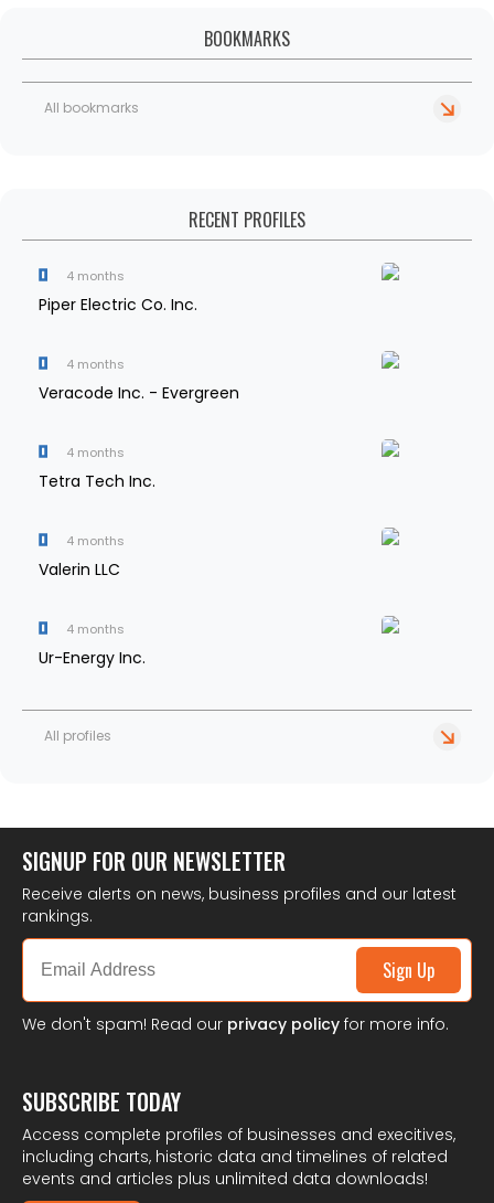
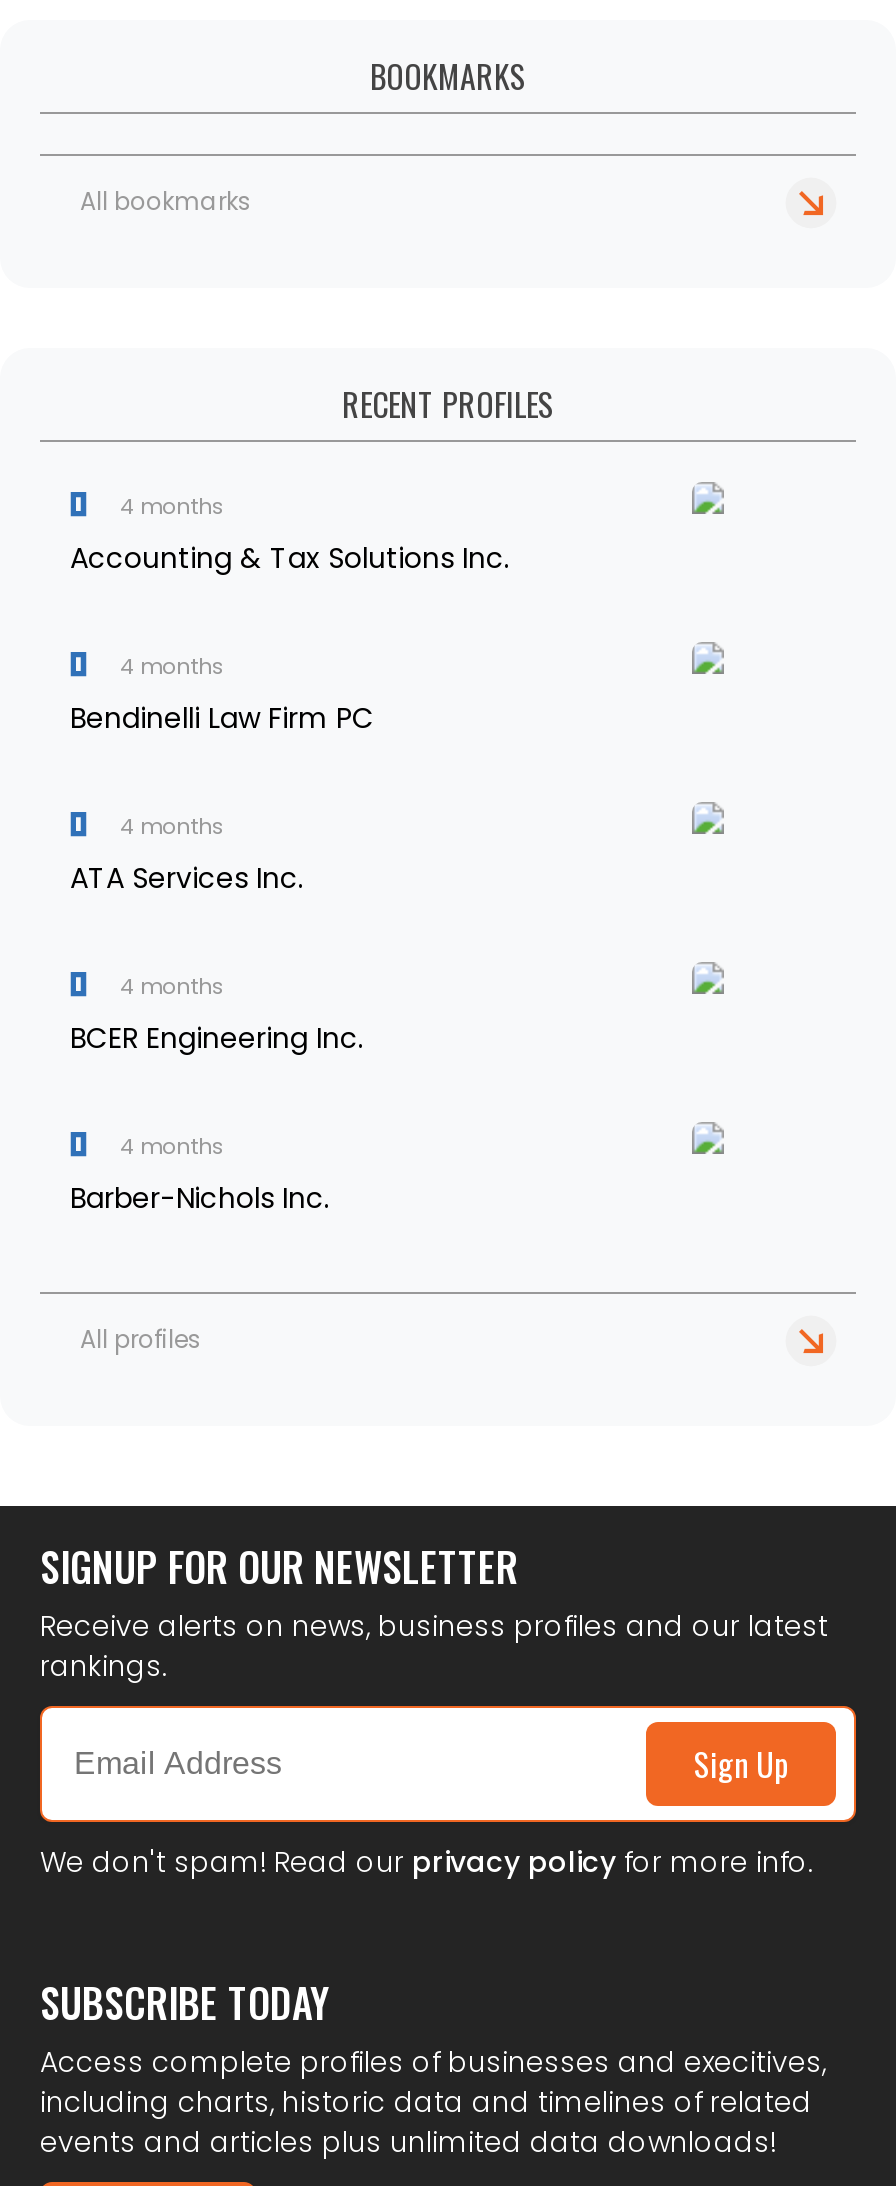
- Piper Electric Co. Inc.
+ Accounting & Tax Solutions Inc.

- Veracode Inc. - Evergreen
+ Bendinelli Law Firm PC

- Tetra Tech Inc.
+ ATA Services Inc.

- Valerin LLC
+ BCER Engineering Inc.

- Ur-Energy Inc.
+ Barber-Nichols Inc.
